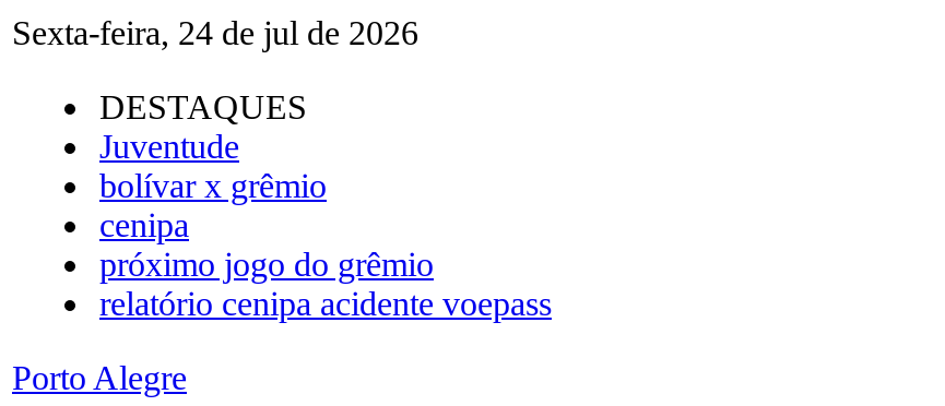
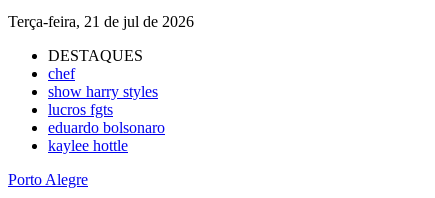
- Sexta-feira, 24 de jul de 2026
+ Terça-feira, 21 de jul de 2026

- Juventude
- bolívar x grêmio
- cenipa
- próximo jogo do grêmio
- relatório cenipa acidente voepass
+ chef
+ show harry styles
+ lucros fgts
+ eduardo bolsonaro
+ kaylee hottle
